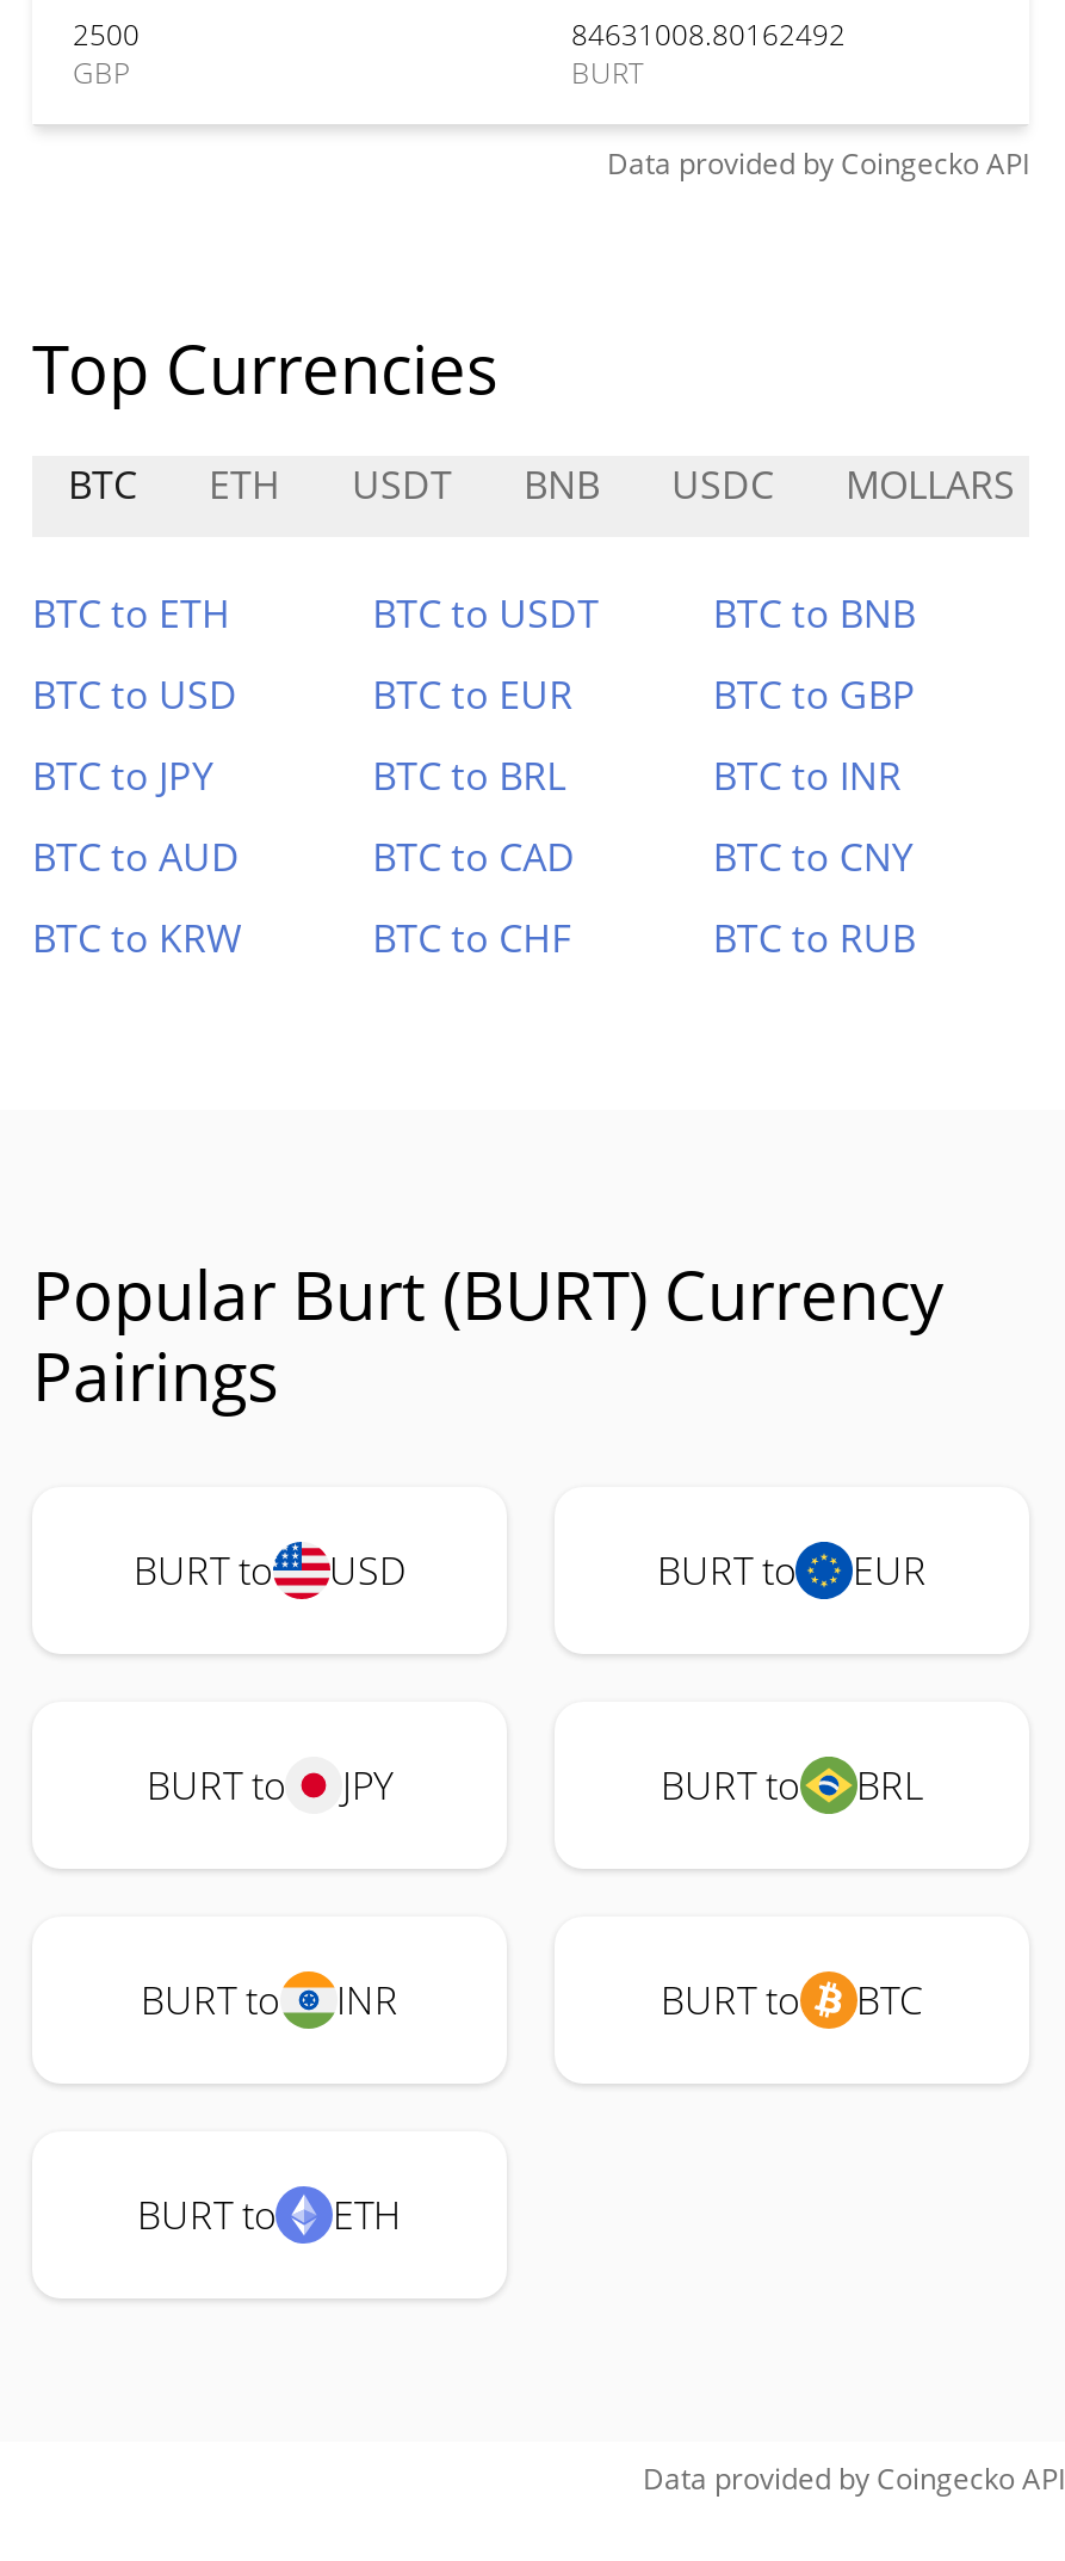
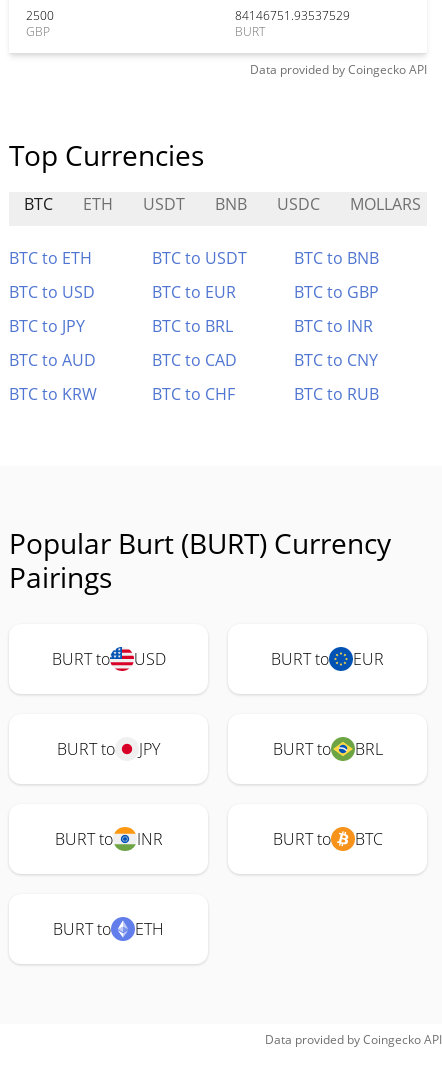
- 84631008.80162492
+ 84146751.93537529
